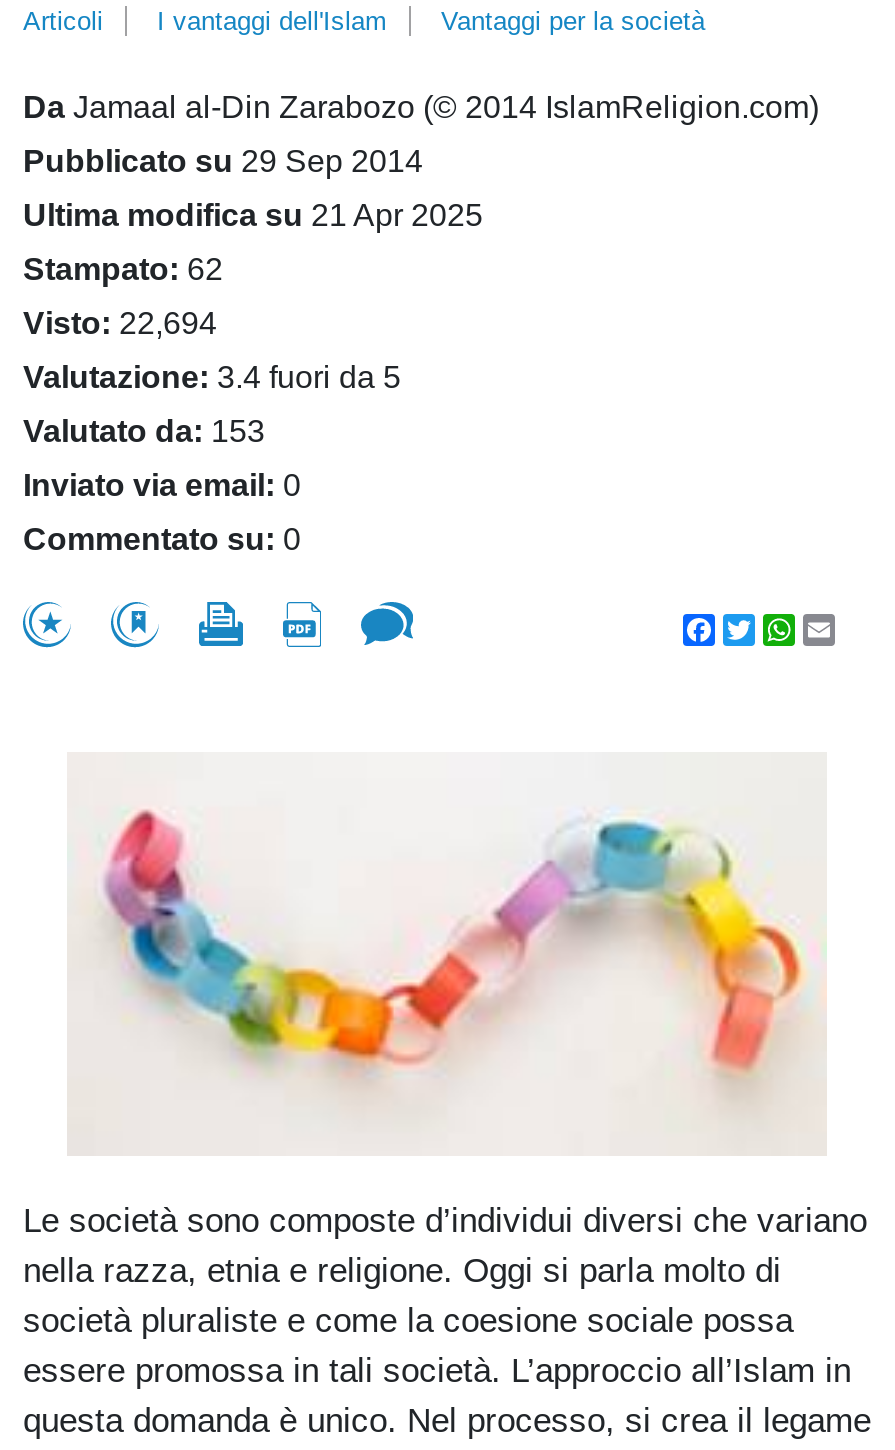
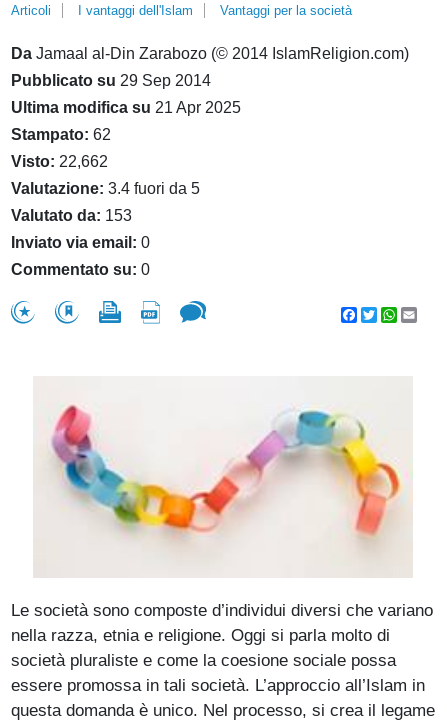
- Visto: 22,694
+ Visto: 22,662
